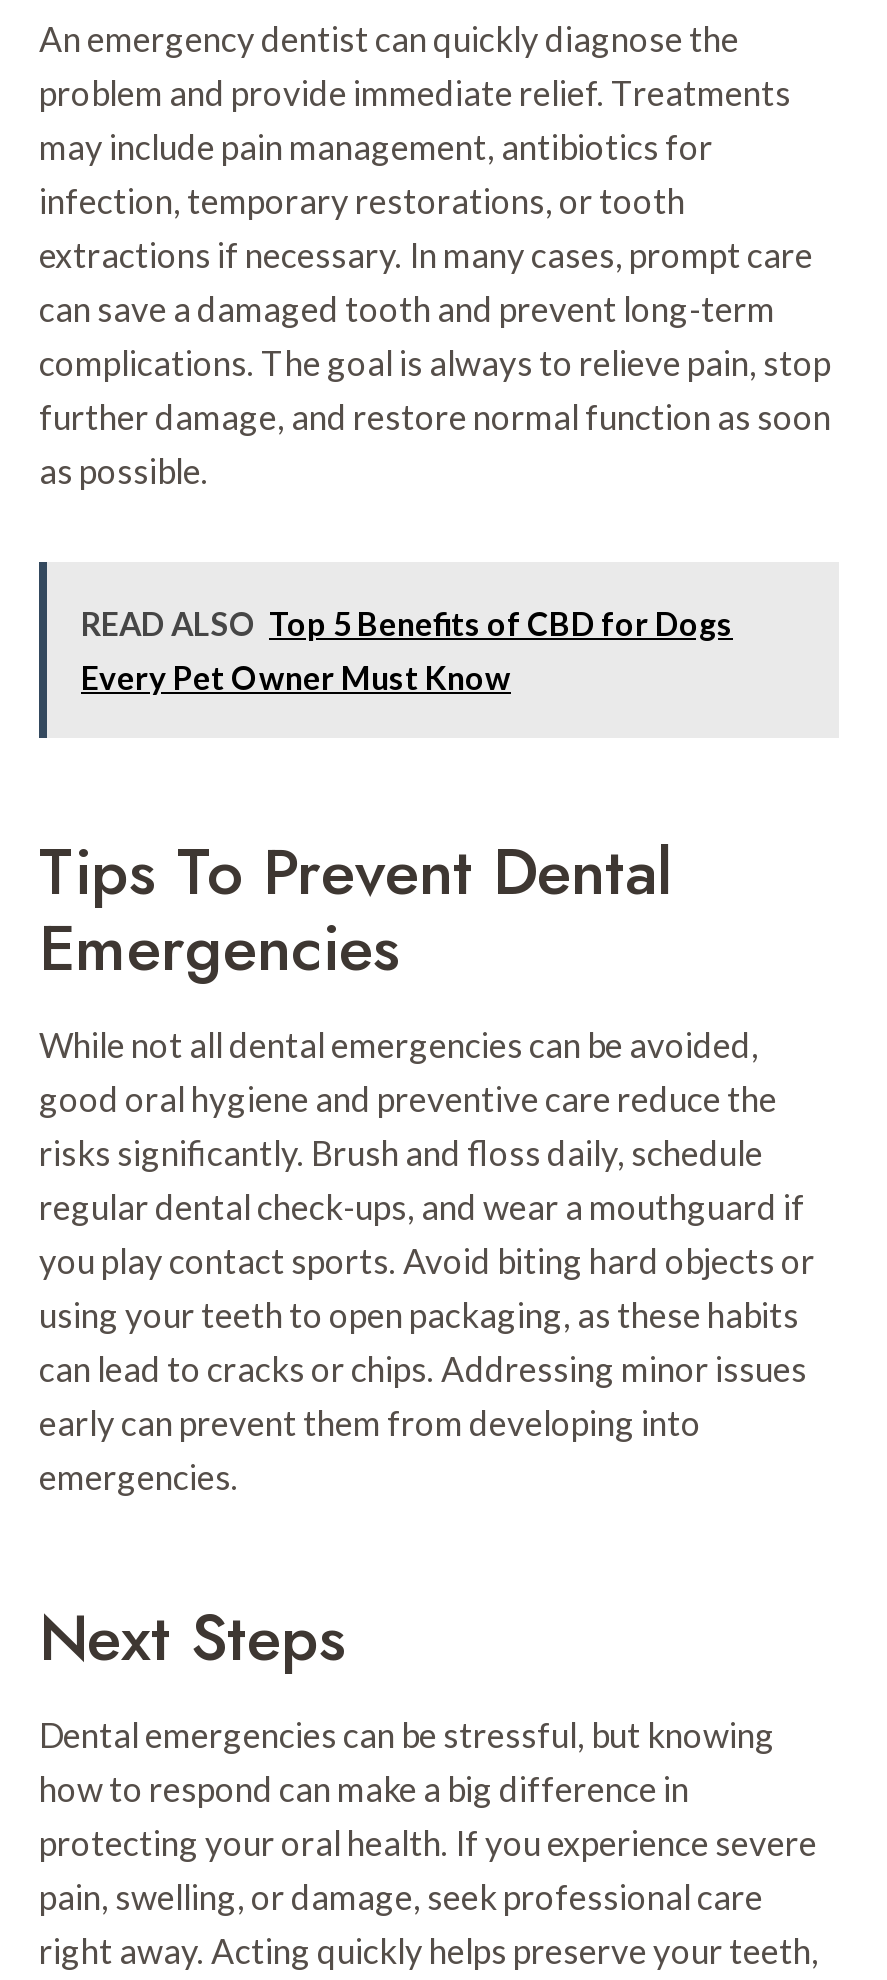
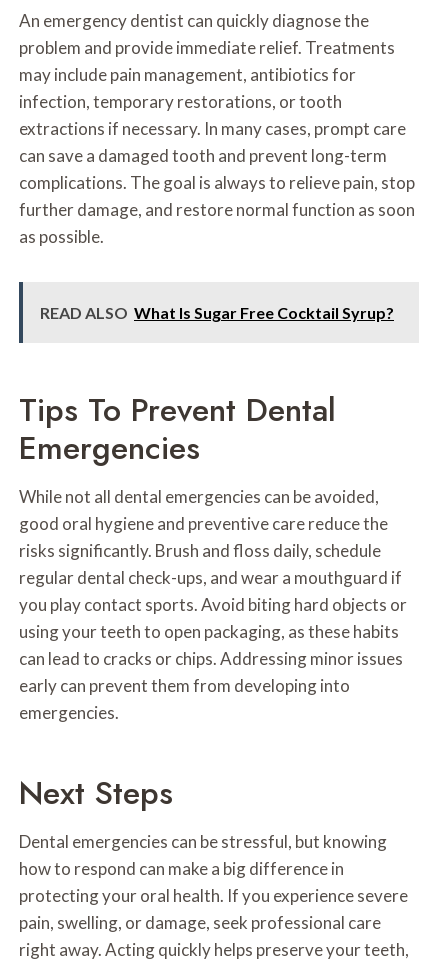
- READ ALSO Top 5 Benefits of CBD for Dogs
- Every Pet Owner Must Know
+ READ ALSO What Is Sugar Free Cocktail Syrup?
